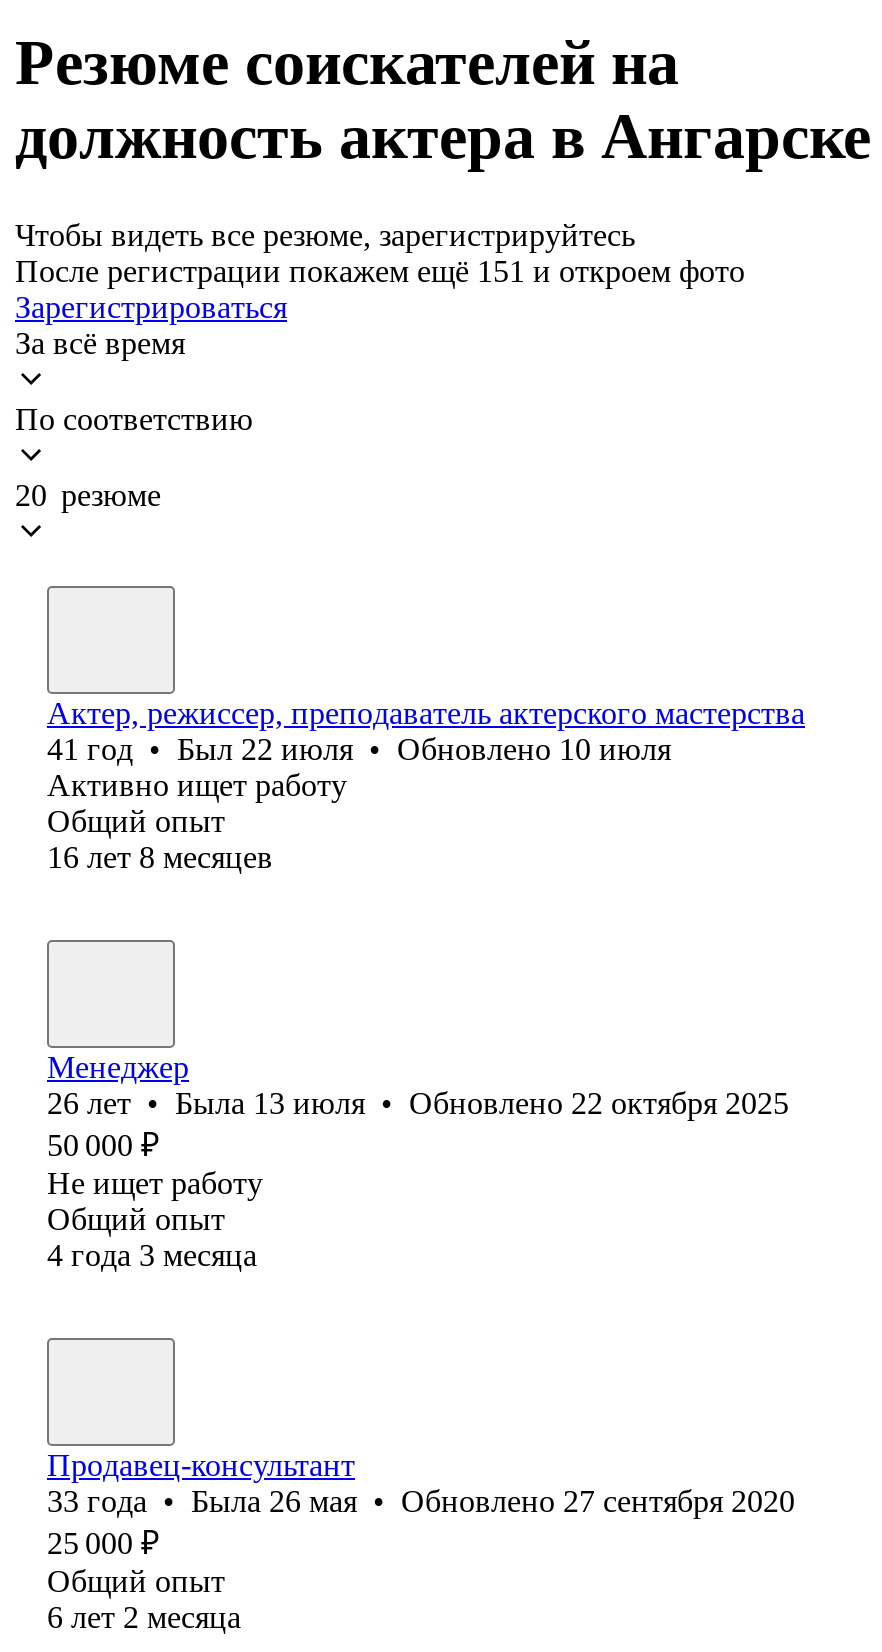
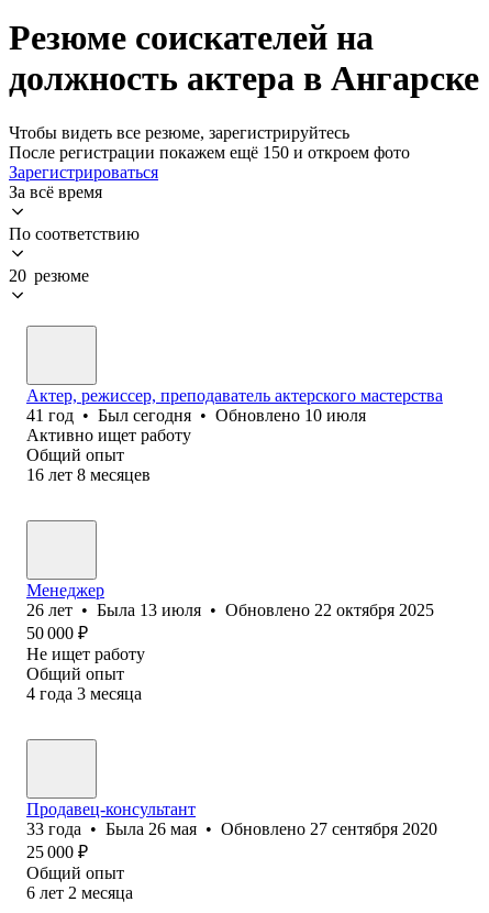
- После регистрации покажем ещё 151 и откроем фото
+ После регистрации покажем ещё 150 и откроем фото

- 41 год • Был 22 июля • Обновлено 10 июля
+ 41 год • Был сегодня • Обновлено 10 июля
